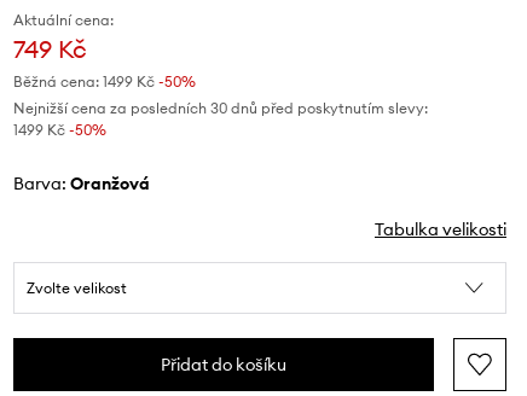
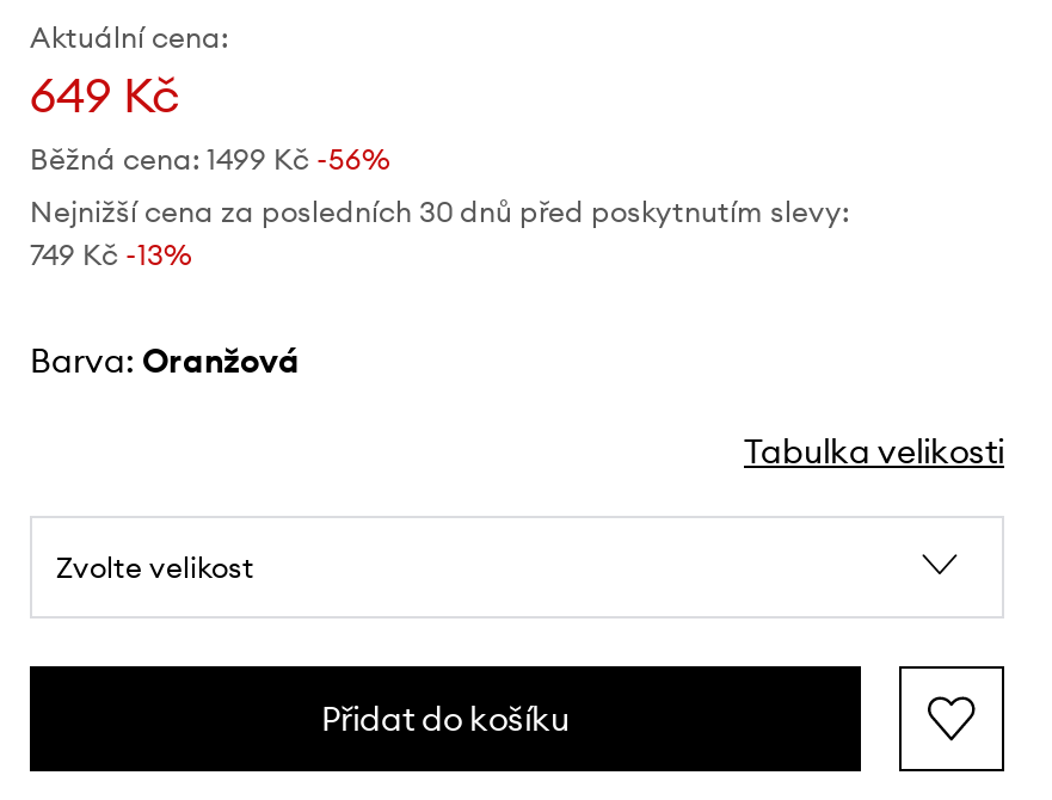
- 749 Kč
+ 649 Kč

- Běžná cena: 1499 Kč -50%
+ Běžná cena: 1499 Kč -56%

- 1499 Kč -50%
+ 749 Kč -13%
